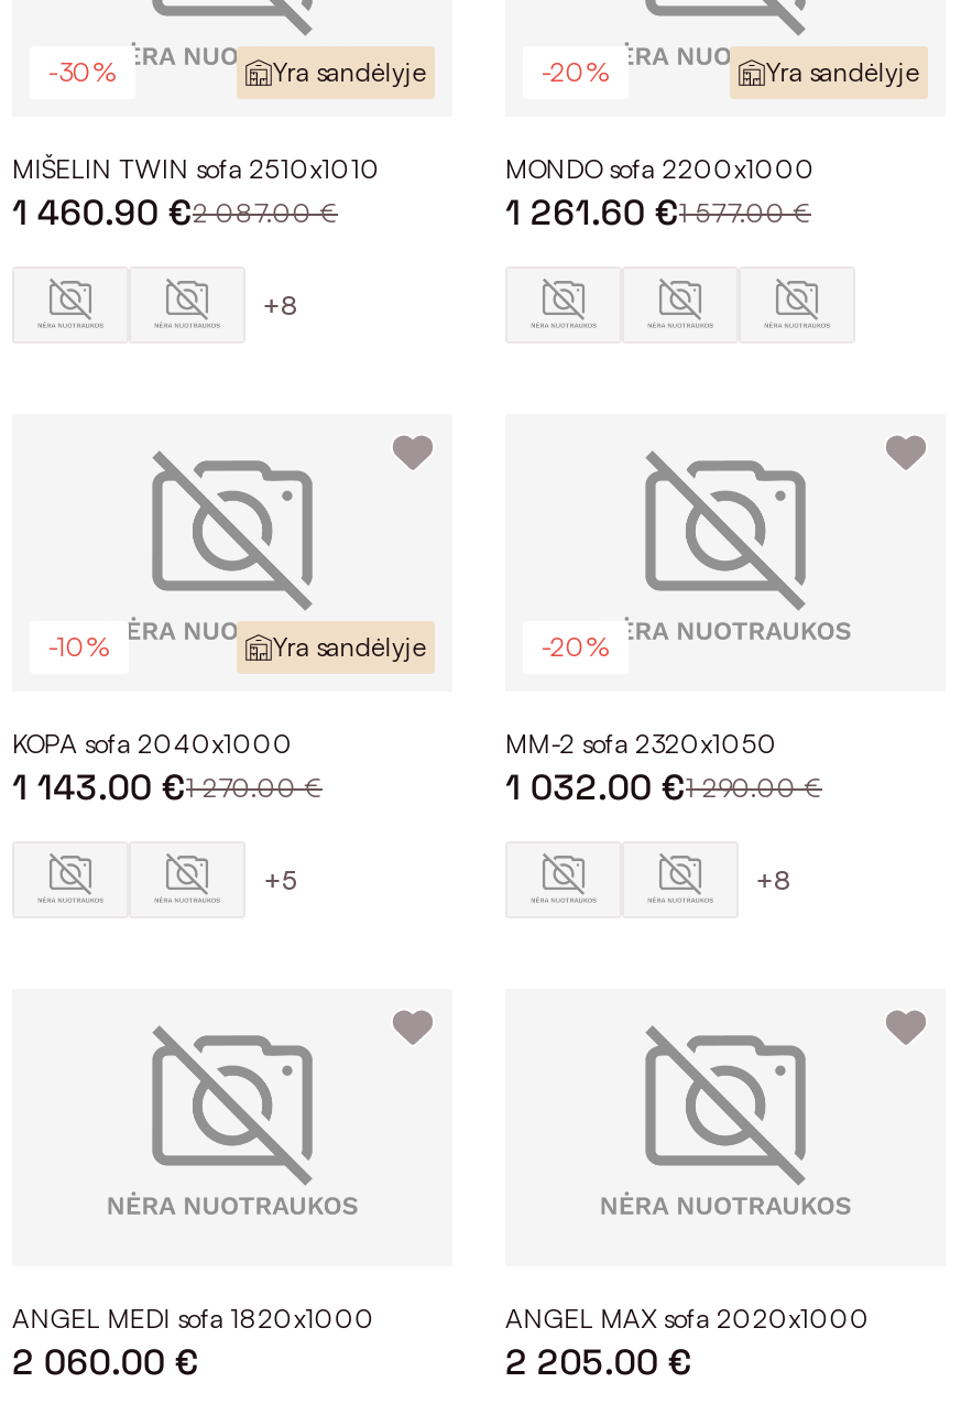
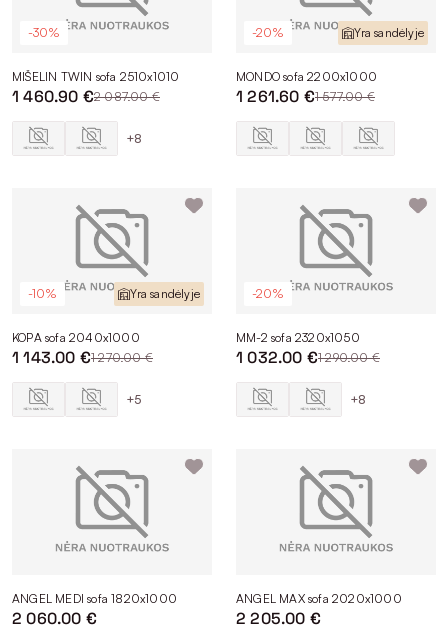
- Yra sandėlyje
